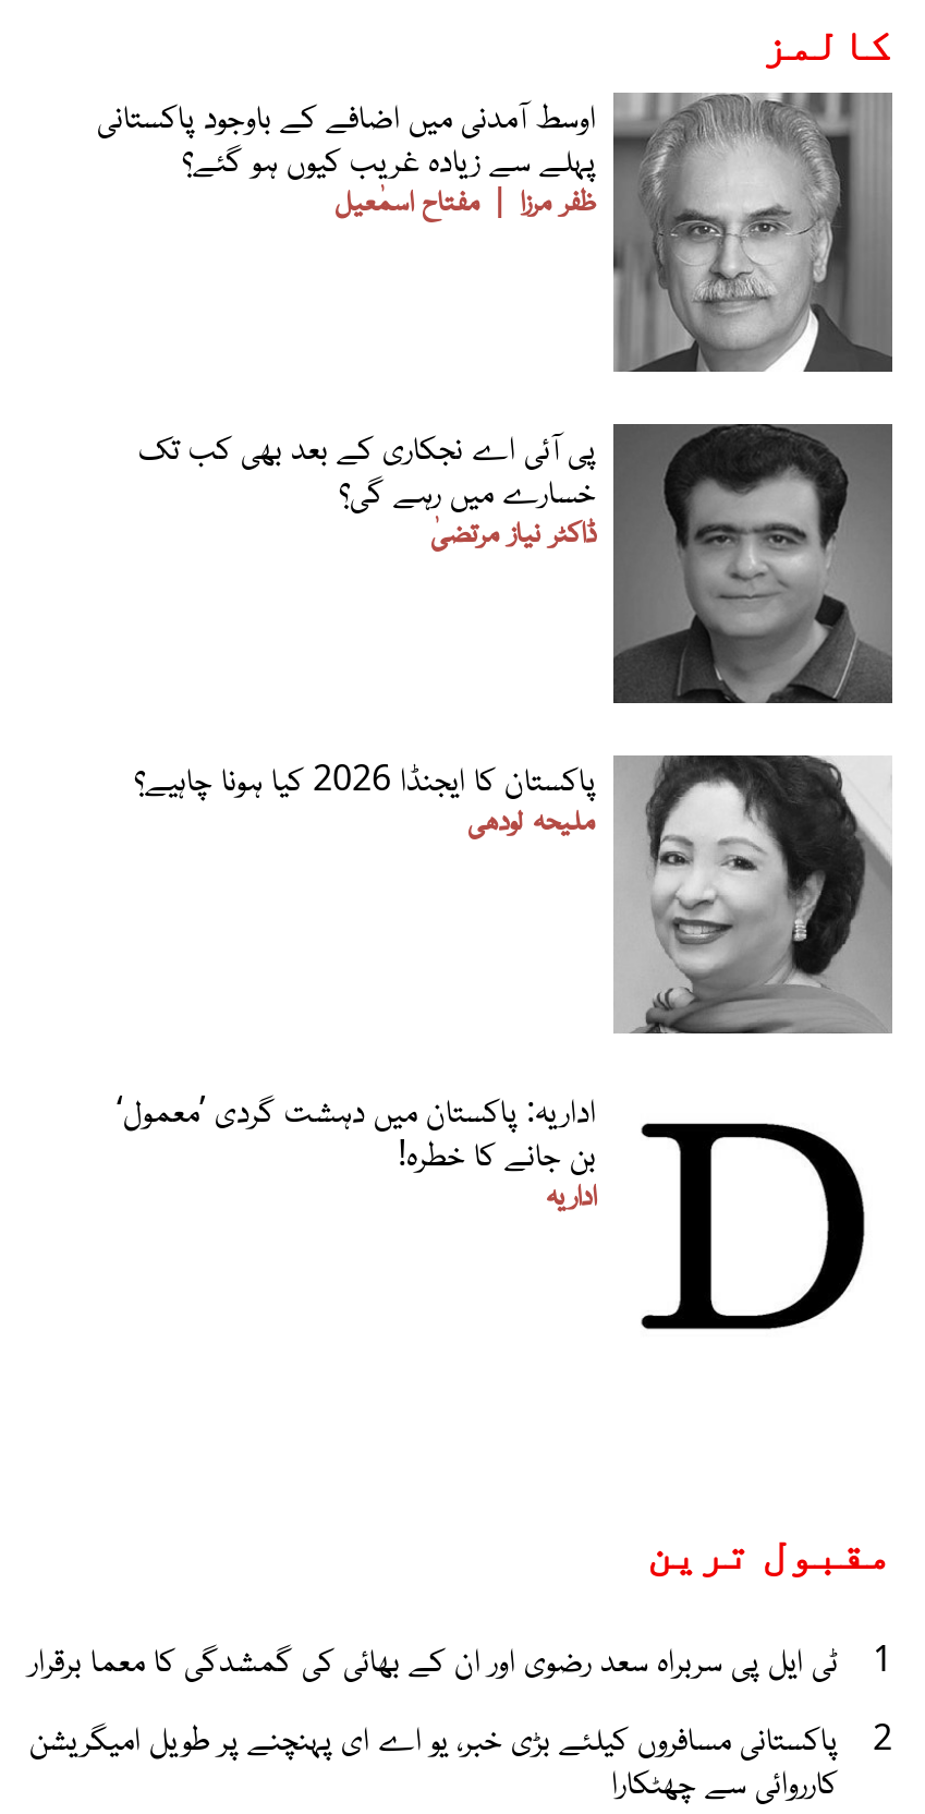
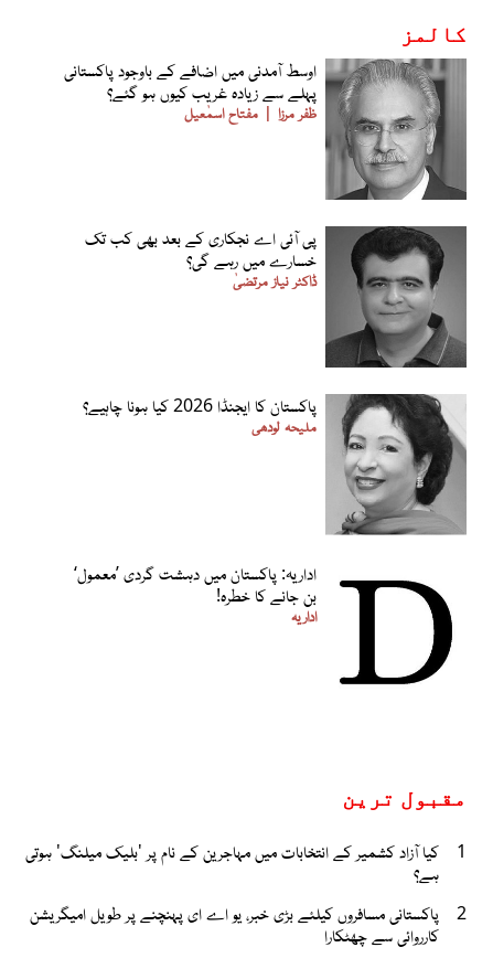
- ٹی ایل پی سربراہ سعد رضوی اور ان کے بھائی کی گمشدگی کا معما برقرار
+ کیا آزاد کشمیر کے انتخابات میں مہاجرین کے نام پر 'بلیک میلنگ' ہوتی
+ ہے؟
